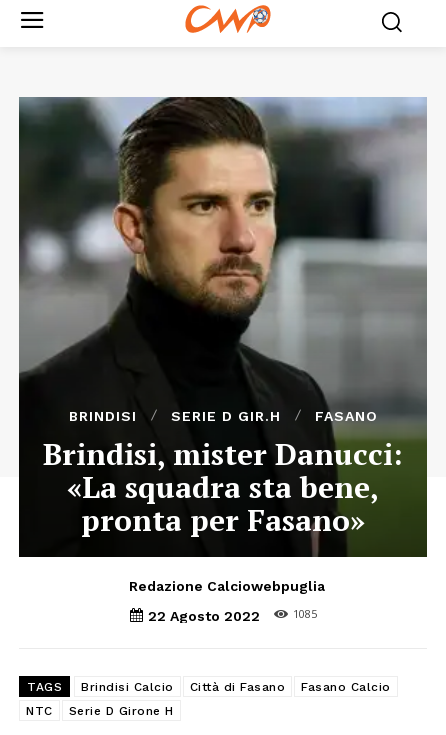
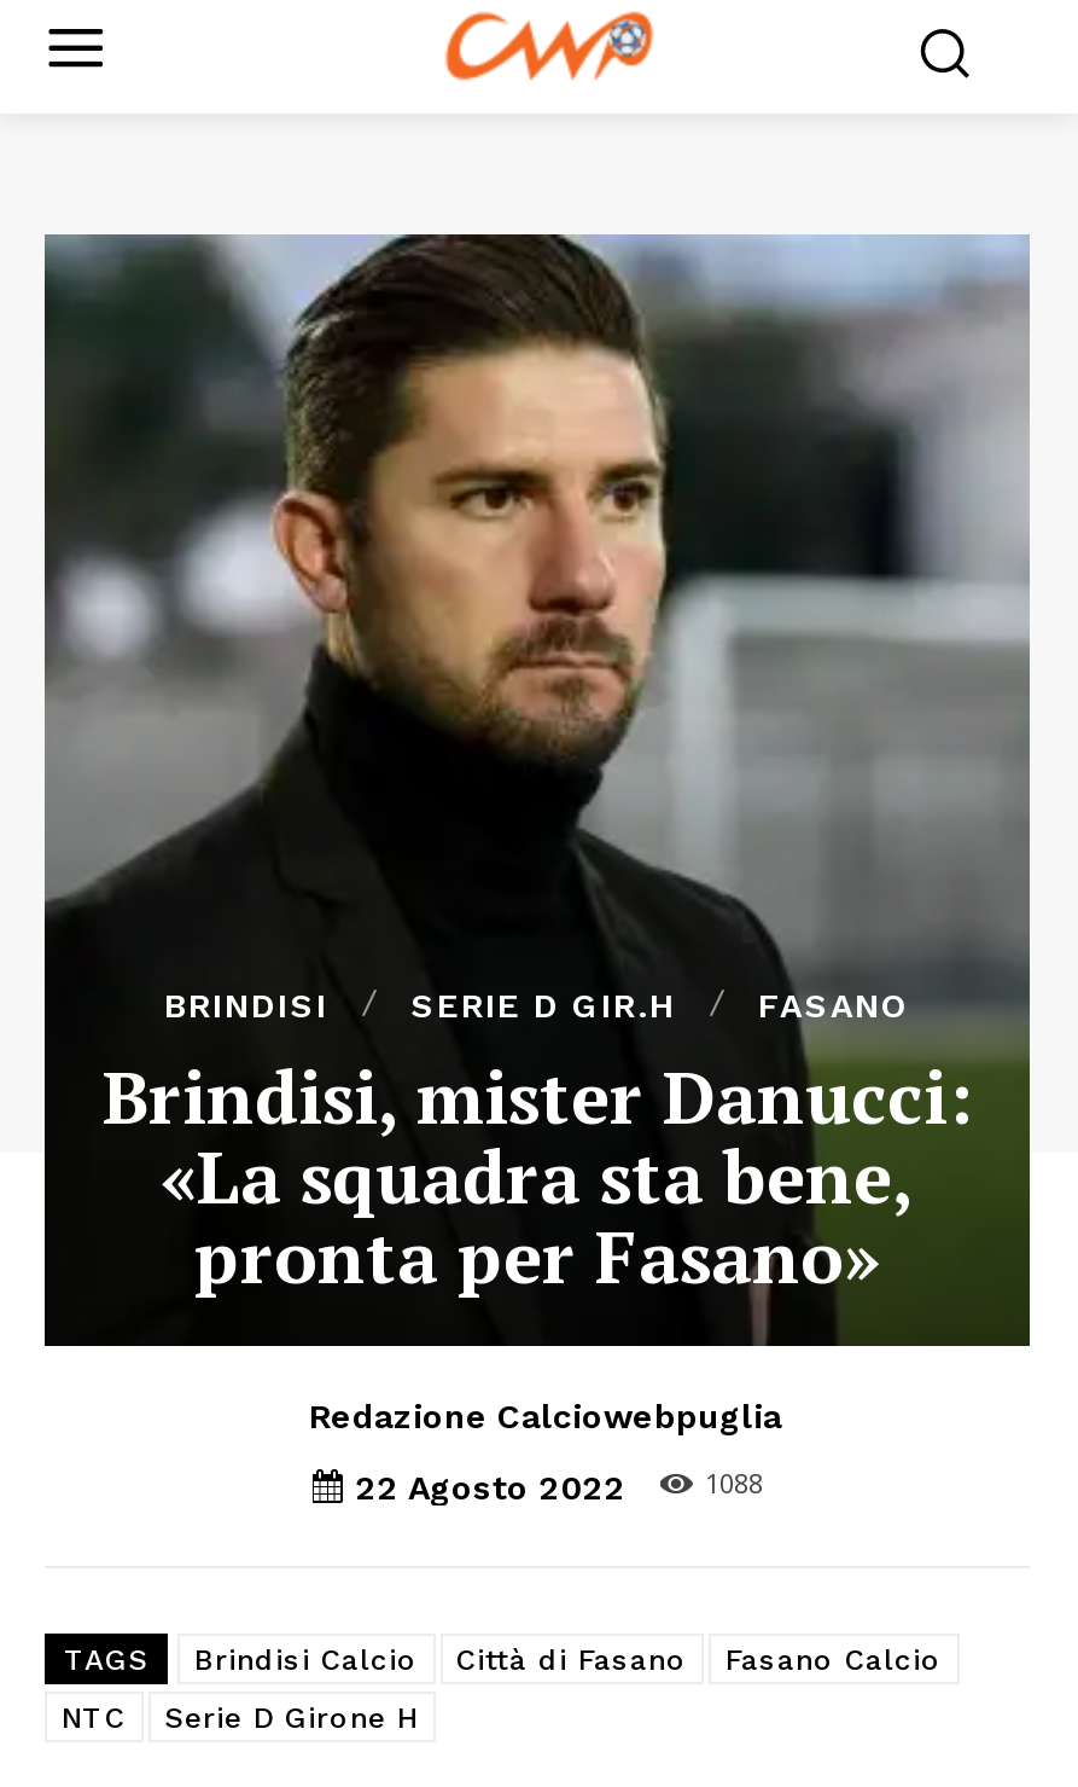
- 1085
+ 1088
